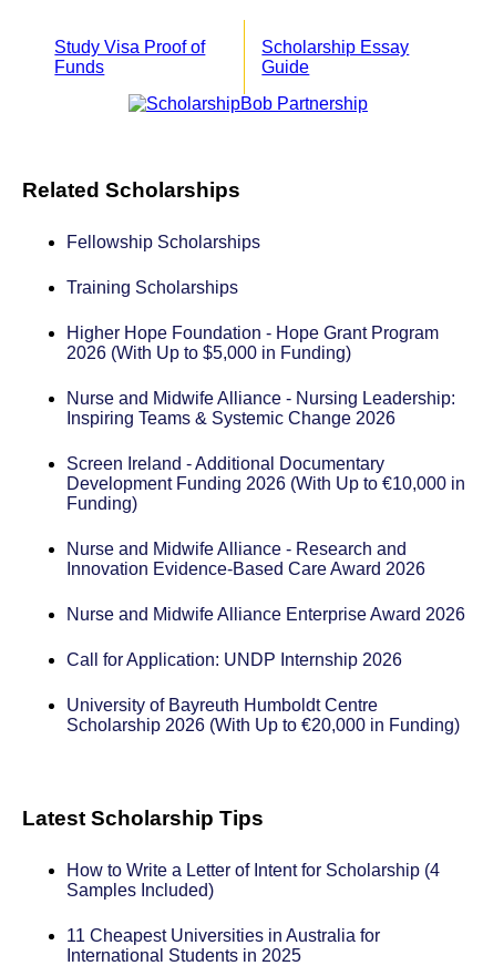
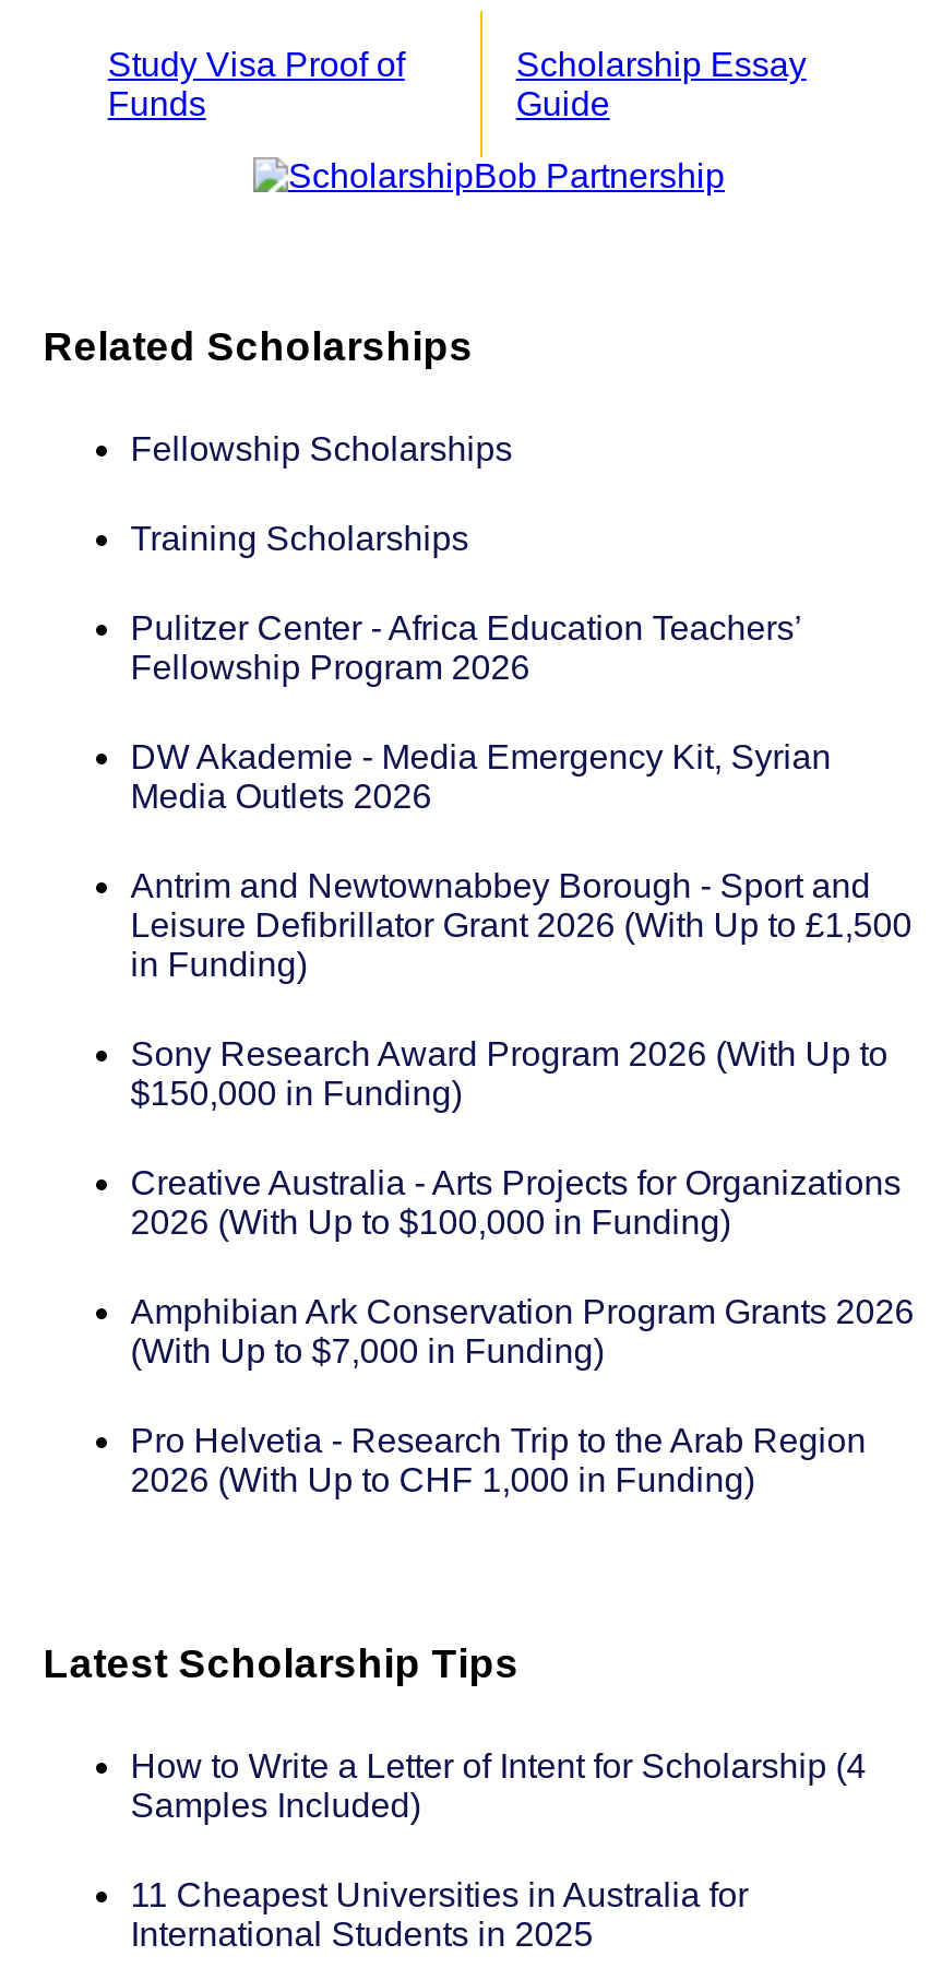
- Higher Hope Foundation - Hope Grant Program
- 2026 (With Up to $5,000 in Funding)
+ Pulitzer Center - Africa Education Teachers’
+ Fellowship Program 2026

- Nurse and Midwife Alliance - Nursing Leadership:
- Inspiring Teams & Systemic Change 2026
+ DW Akademie - Media Emergency Kit, Syrian
+ Media Outlets 2026

- Screen Ireland - Additional Documentary
- Development Funding 2026 (With Up to €10,000 in
- Funding)
+ Antrim and Newtownabbey Borough - Sport and
+ Leisure Defibrillator Grant 2026 (With Up to £1,500
+ in Funding)

- Nurse and Midwife Alliance - Research and
- Innovation Evidence-Based Care Award 2026
+ Sony Research Award Program 2026 (With Up to
+ $150,000 in Funding)

- Nurse and Midwife Alliance Enterprise Award 2026
+ Creative Australia - Arts Projects for Organizations
+ 2026 (With Up to $100,000 in Funding)

- Call for Application: UNDP Internship 2026
+ Amphibian Ark Conservation Program Grants 2026
+ (With Up to $7,000 in Funding)

- University of Bayreuth Humboldt Centre
- Scholarship 2026 (With Up to €20,000 in Funding)
+ Pro Helvetia - Research Trip to the Arab Region
+ 2026 (With Up to CHF 1,000 in Funding)
